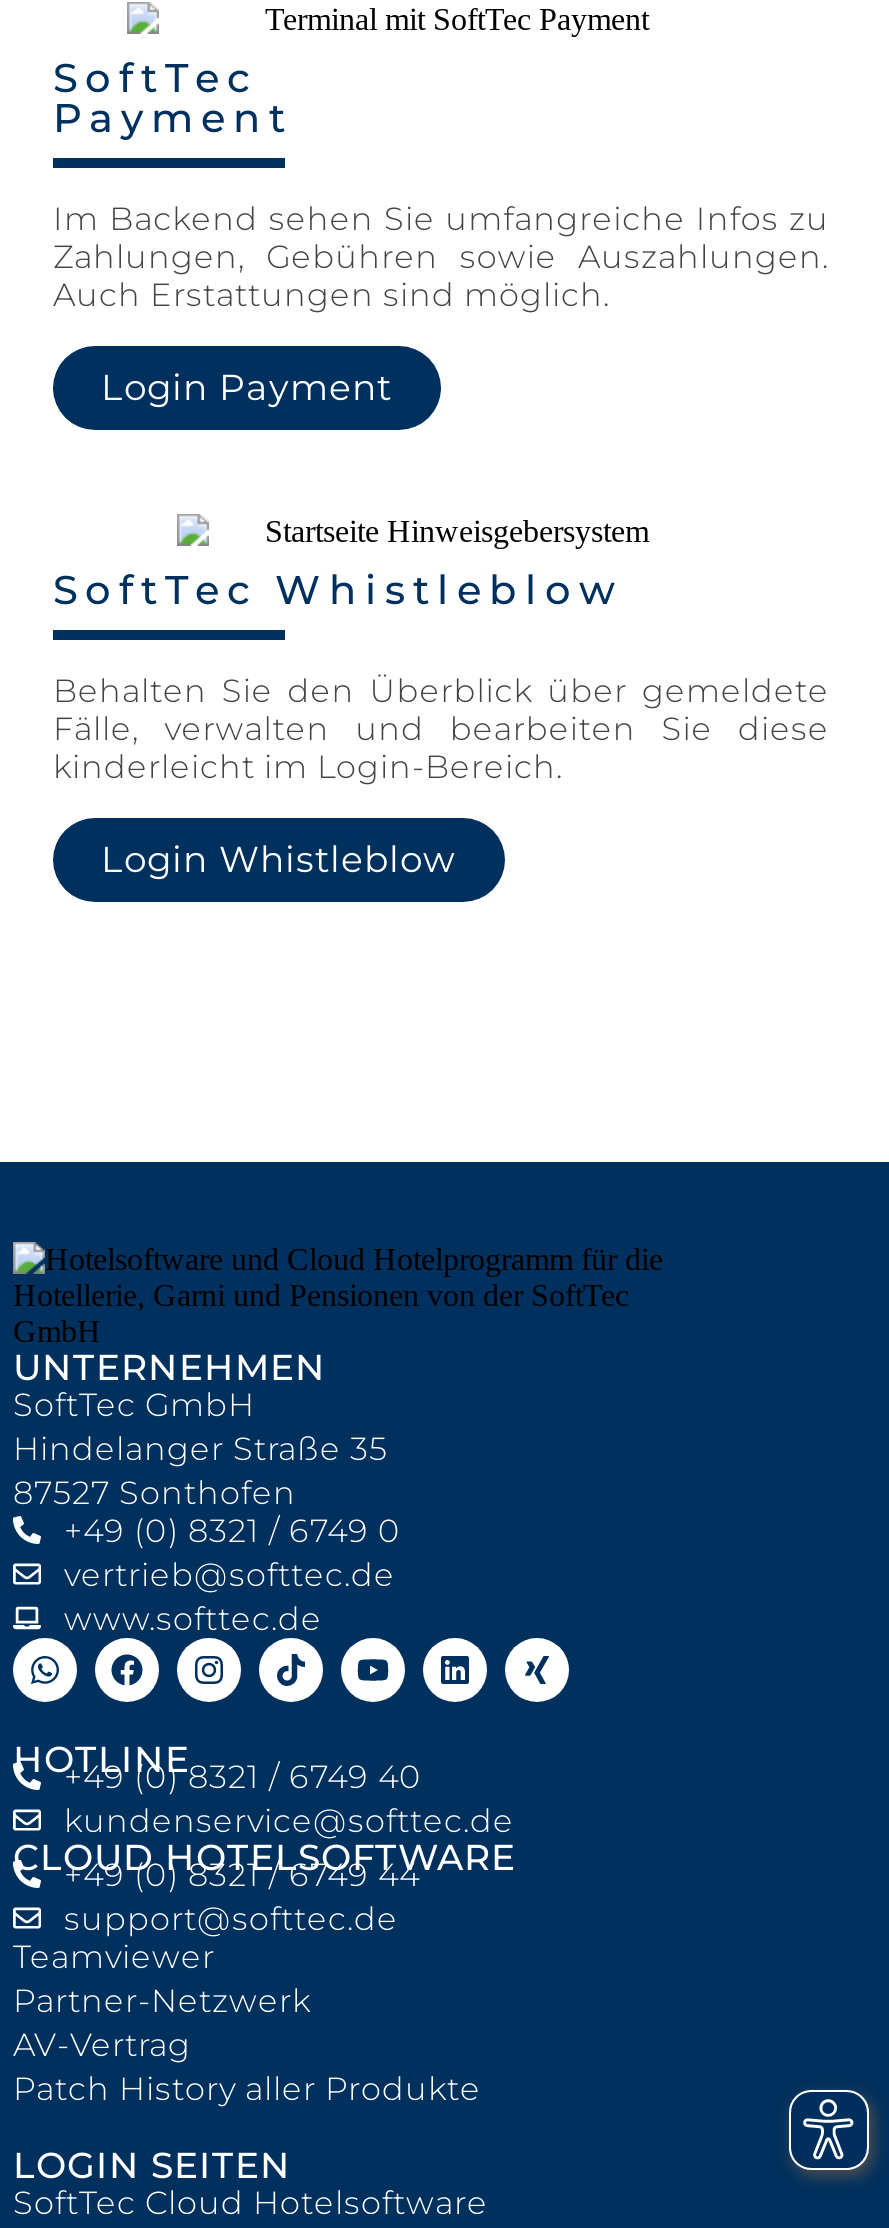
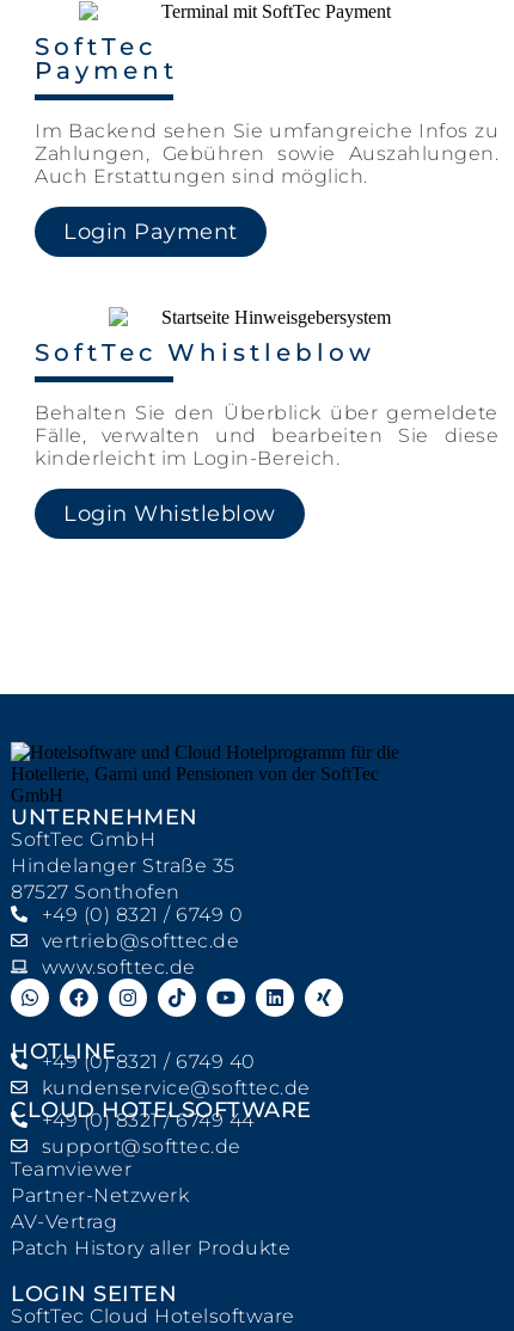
- [image]
